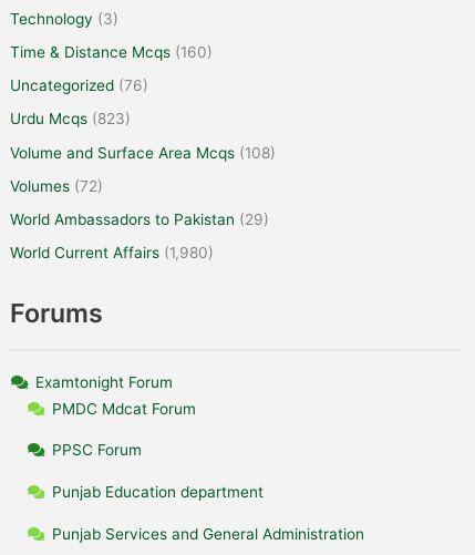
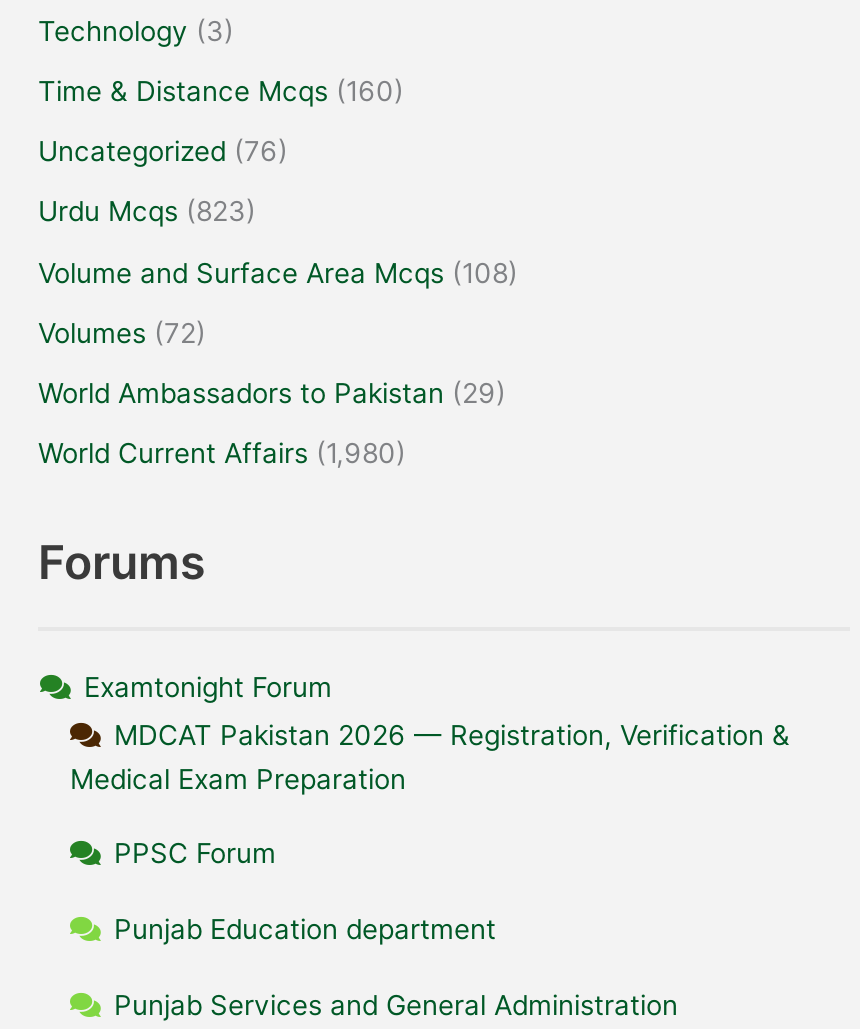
- PMDC Mdcat Forum
+ MDCAT Pakistan 2026 — Registration, Verification &
+ Medical Exam Preparation
